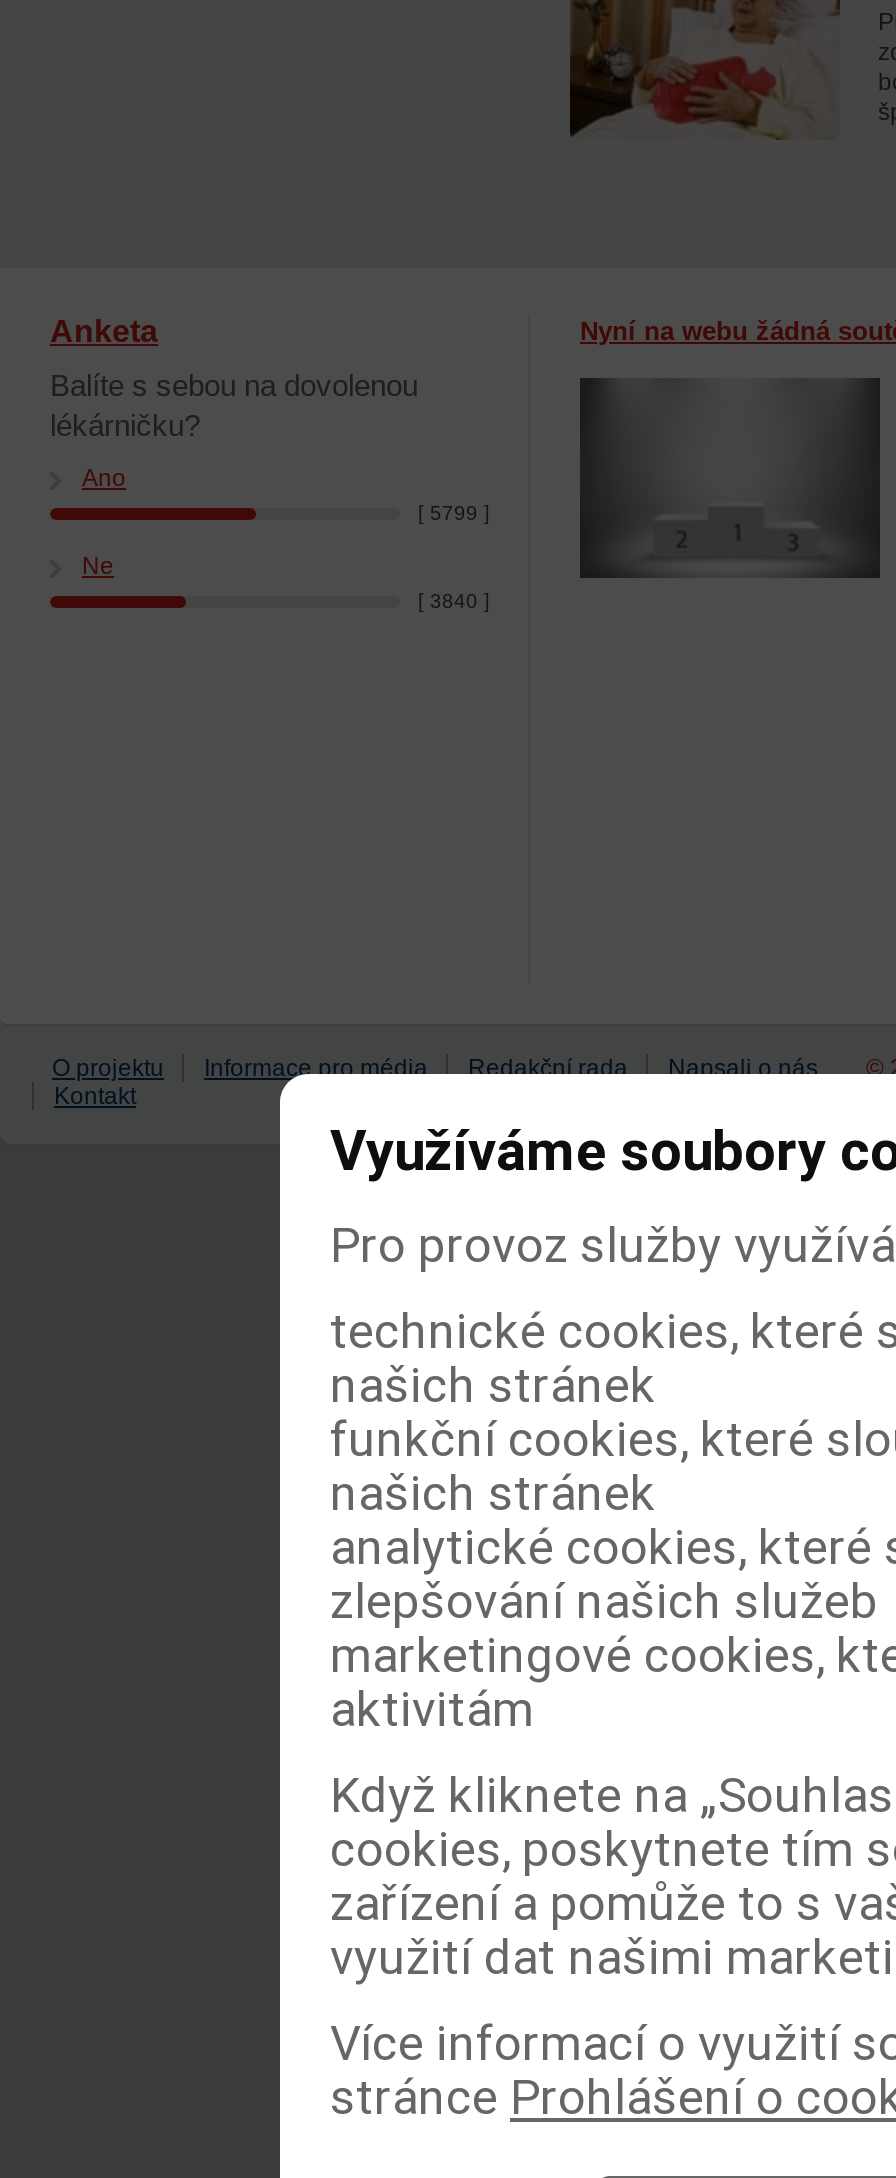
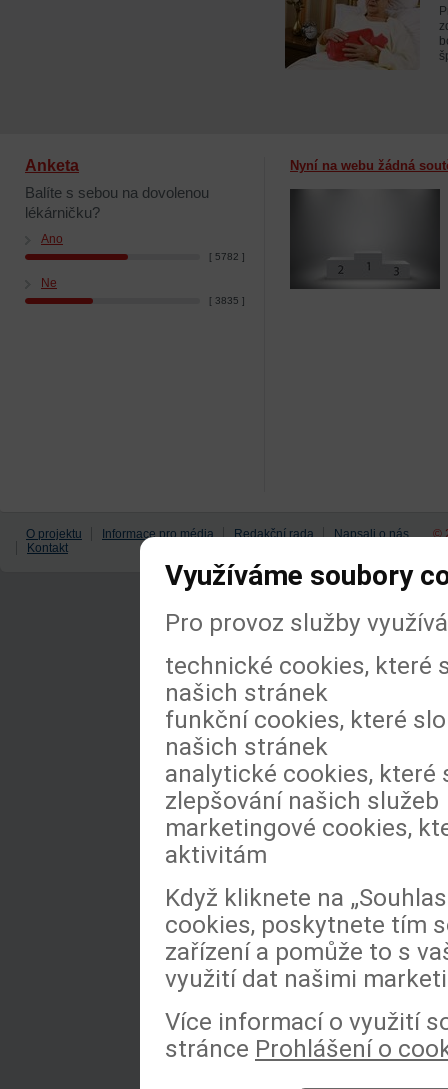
- [ 5799 ]
+ [ 5782 ]

- [ 3840 ]
+ [ 3835 ]
